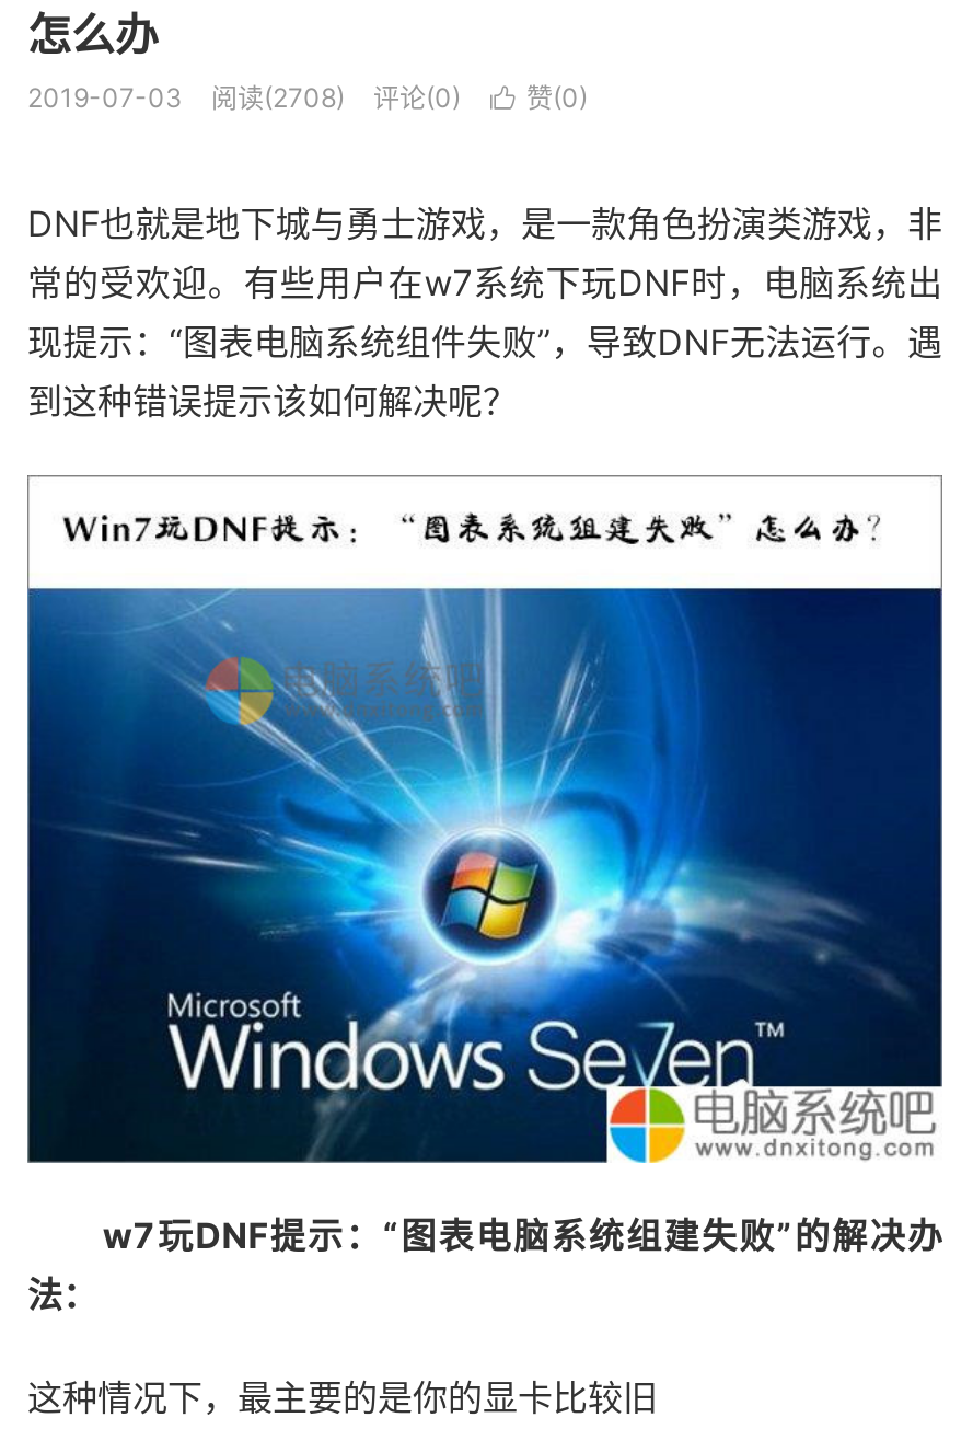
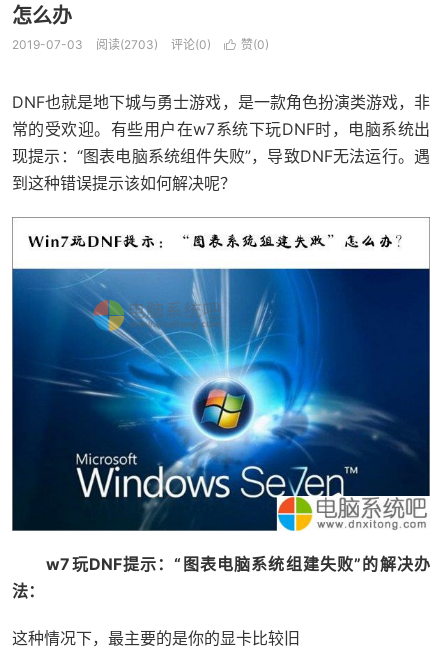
- 阅读(2708)
+ 阅读(2703)
